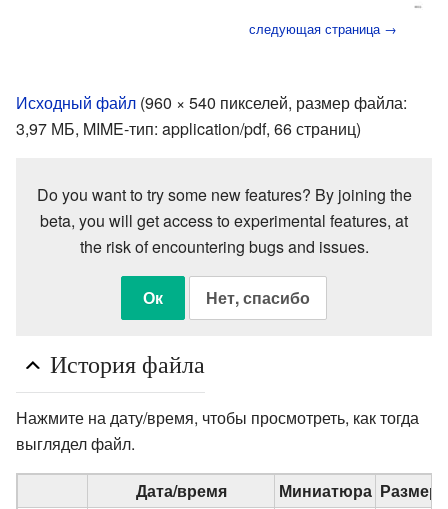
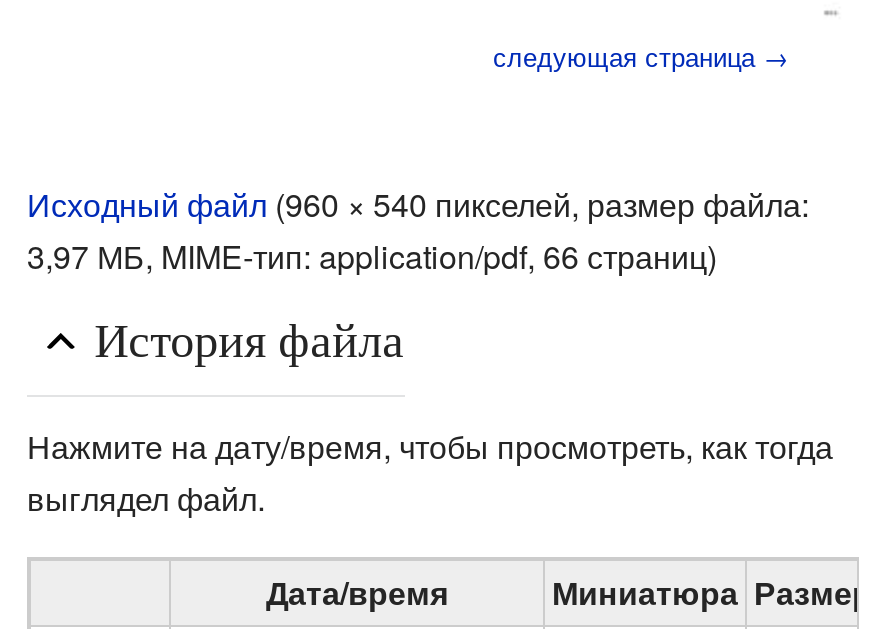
- Do you want to try some new features? By joining the
- beta, you will get access to experimental features, at
- the risk of encountering bugs and issues.
- Ок
- Нет, спасибо
